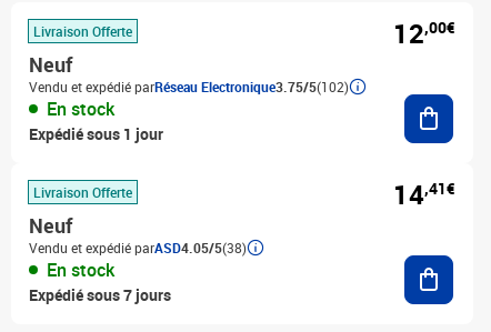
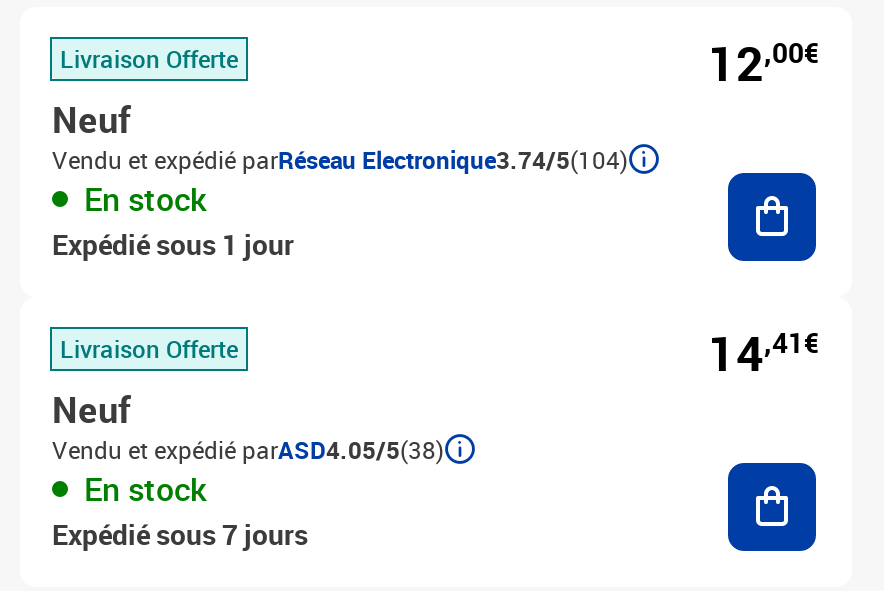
- Vendu et expédié parRéseau Electronique3.75/5(102)
+ Vendu et expédié parRéseau Electronique3.74/5(104)
